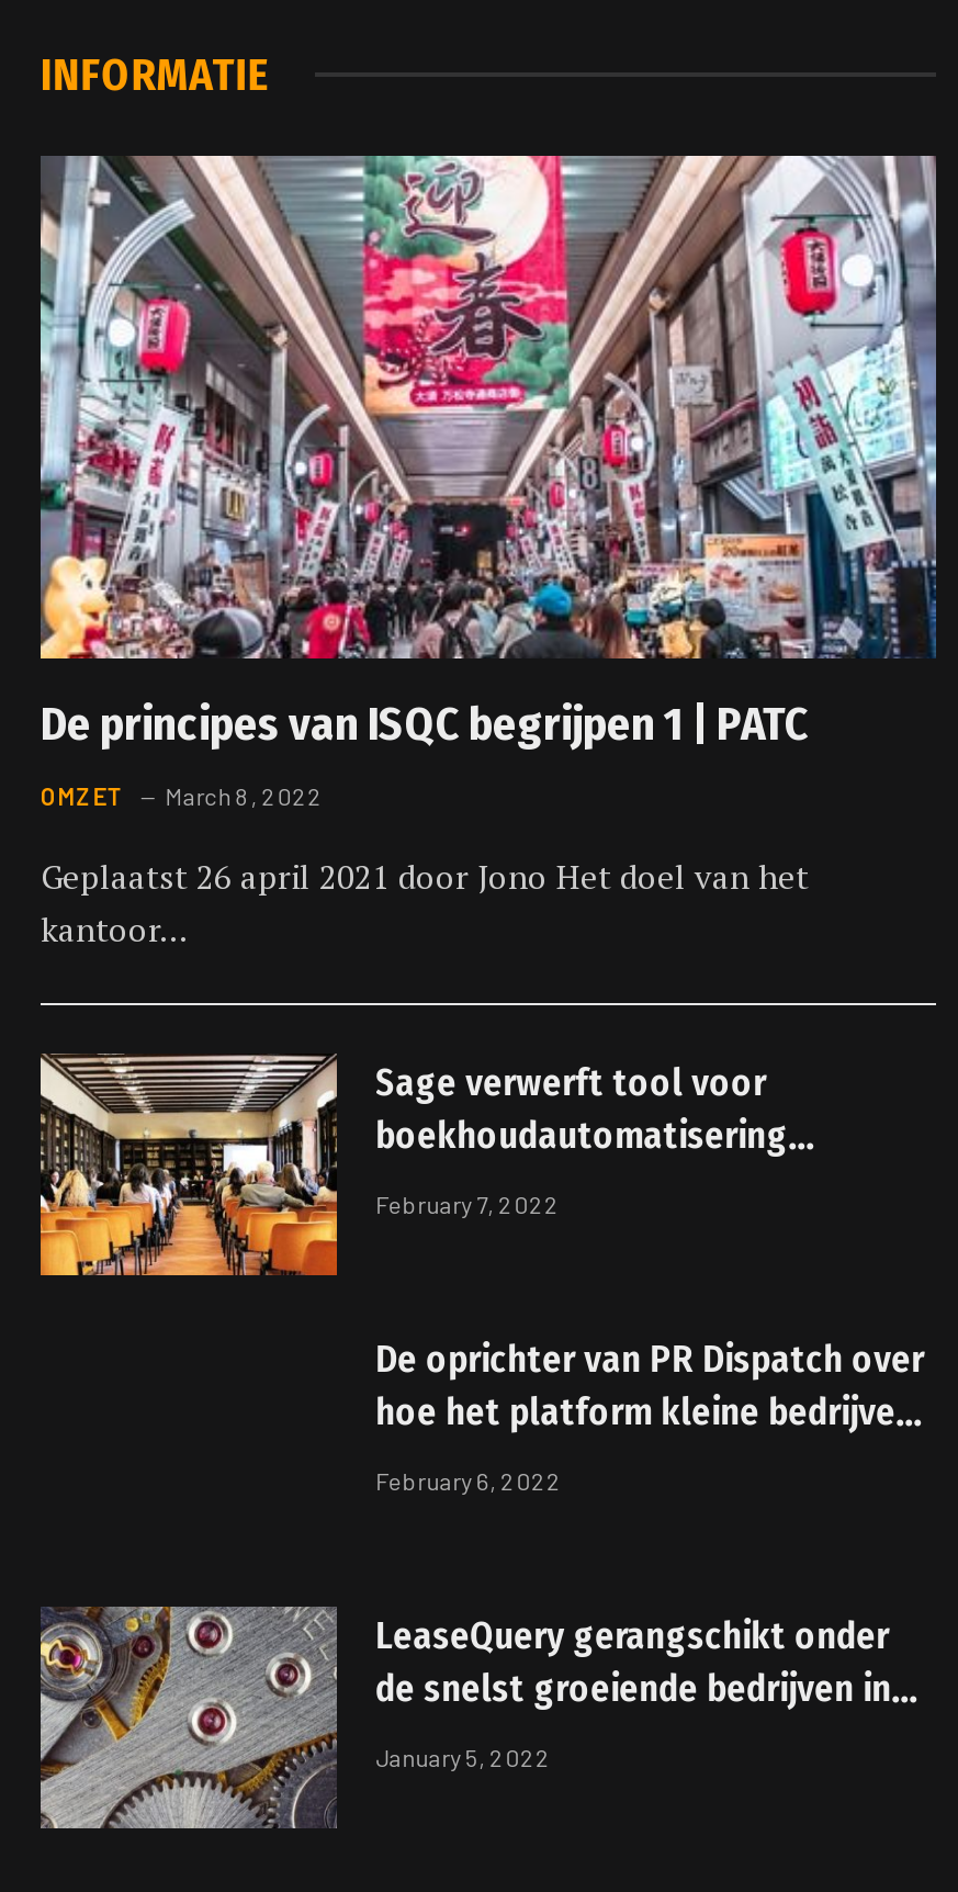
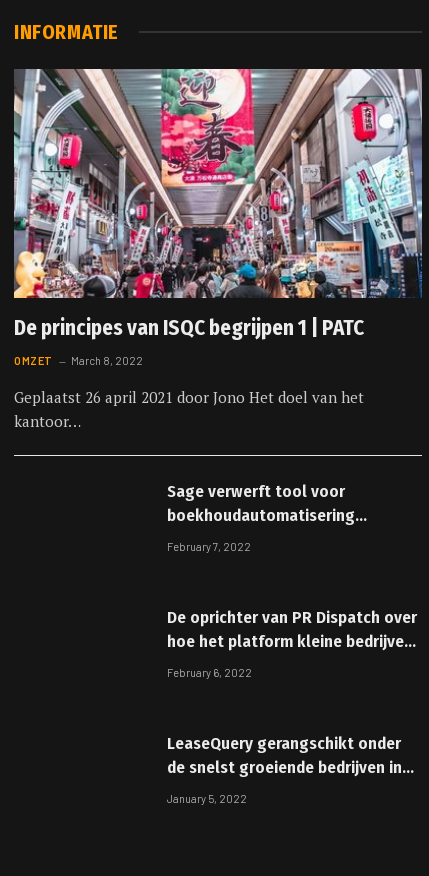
- [image]

- [image]
